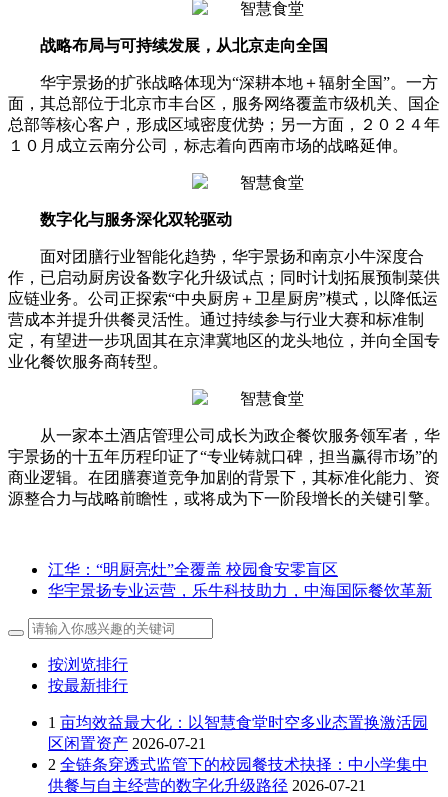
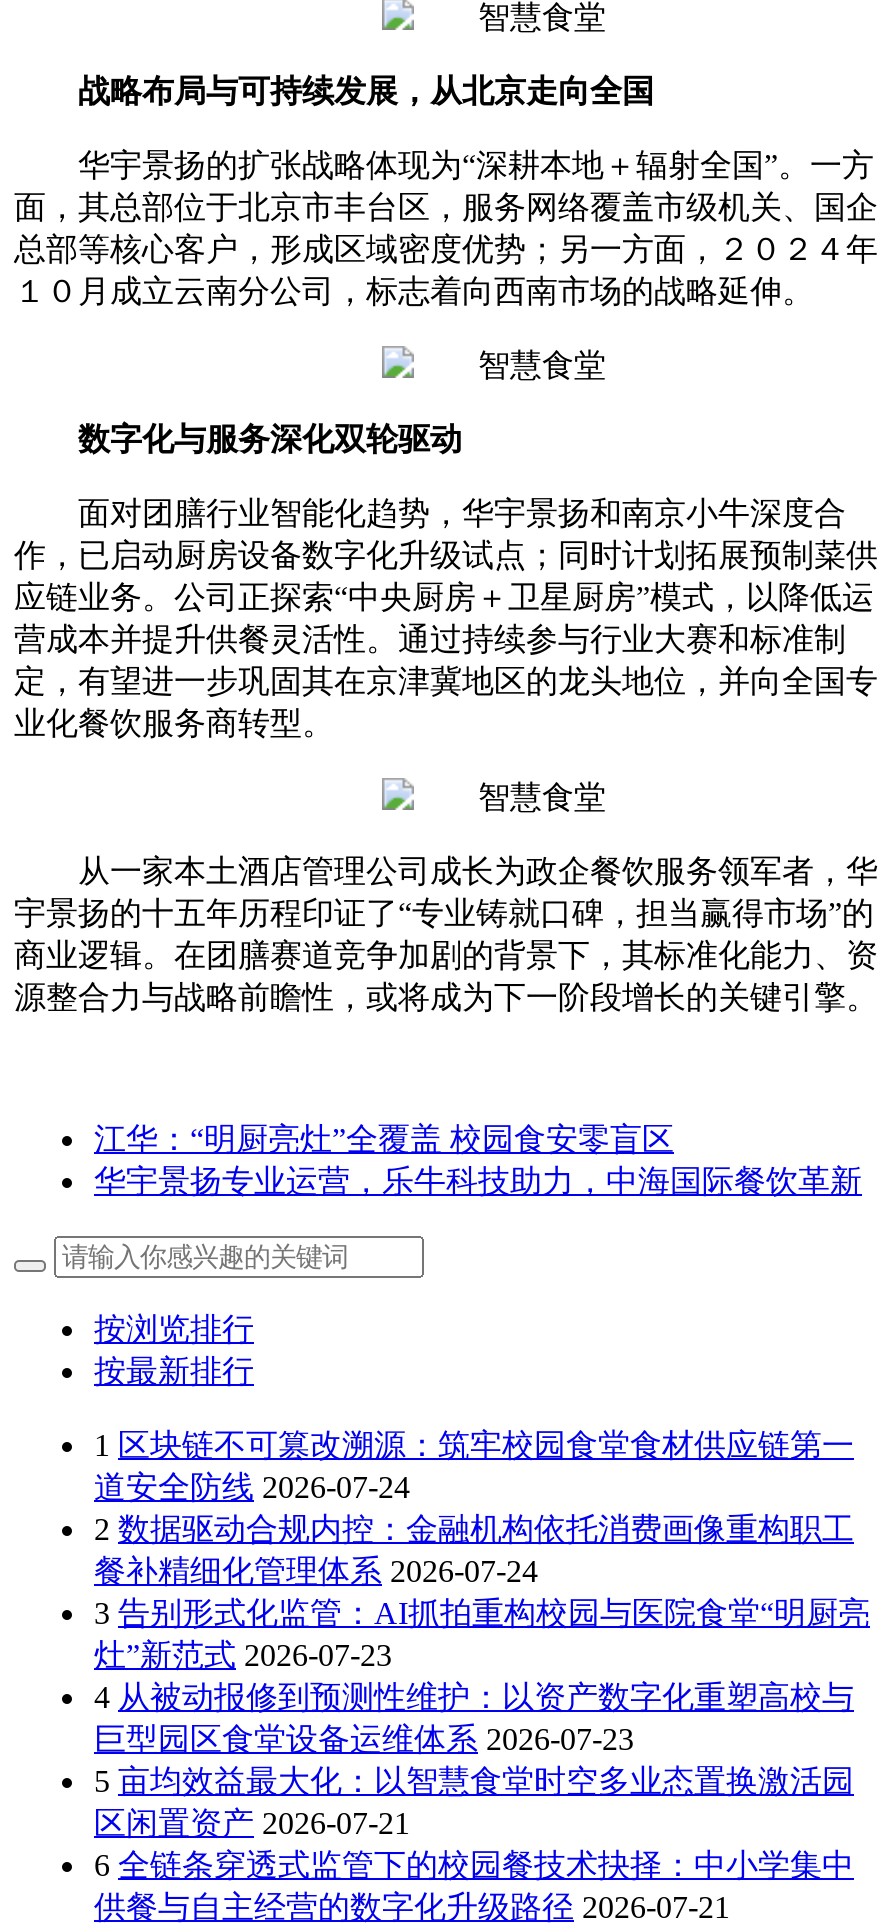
- 1亩均效益最大化：以智慧食堂时空多业态置换激活园
+ 1区块链不可篡改溯源：筑牢校园食堂食材供应链第一
+ 道安全防线 2026-07-24
+ 2数据驱动合规内控：金融机构依托消费画像重构职工
+ 餐补精细化管理体系 2026-07-24
+ 3告别形式化监管：AI抓拍重构校园与医院食堂“明厨亮
+ 灶”新范式 2026-07-23
+ 4从被动报修到预测性维护：以资产数字化重塑高校与
+ 巨型园区食堂设备运维体系 2026-07-23
+ 5亩均效益最大化：以智慧食堂时空多业态置换激活园

- 2全链条穿透式监管下的校园餐技术抉择：中小学集中
+ 6全链条穿透式监管下的校园餐技术抉择：中小学集中
